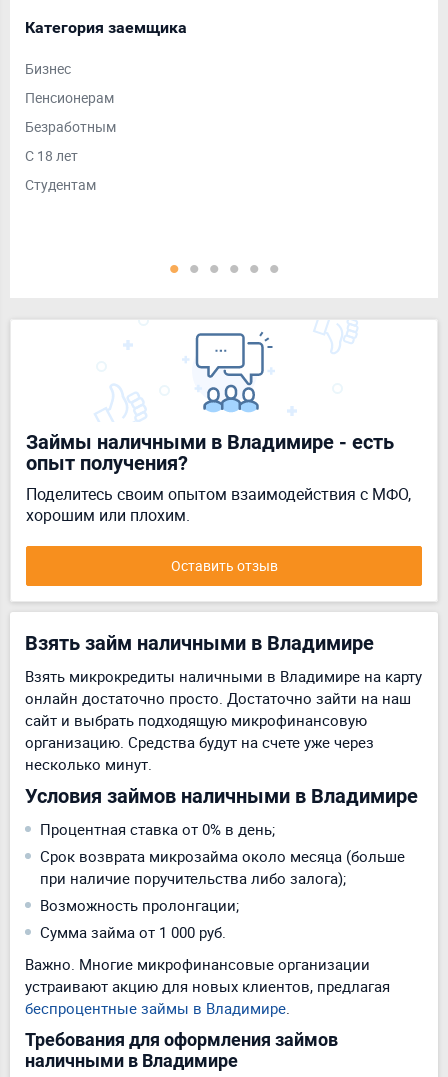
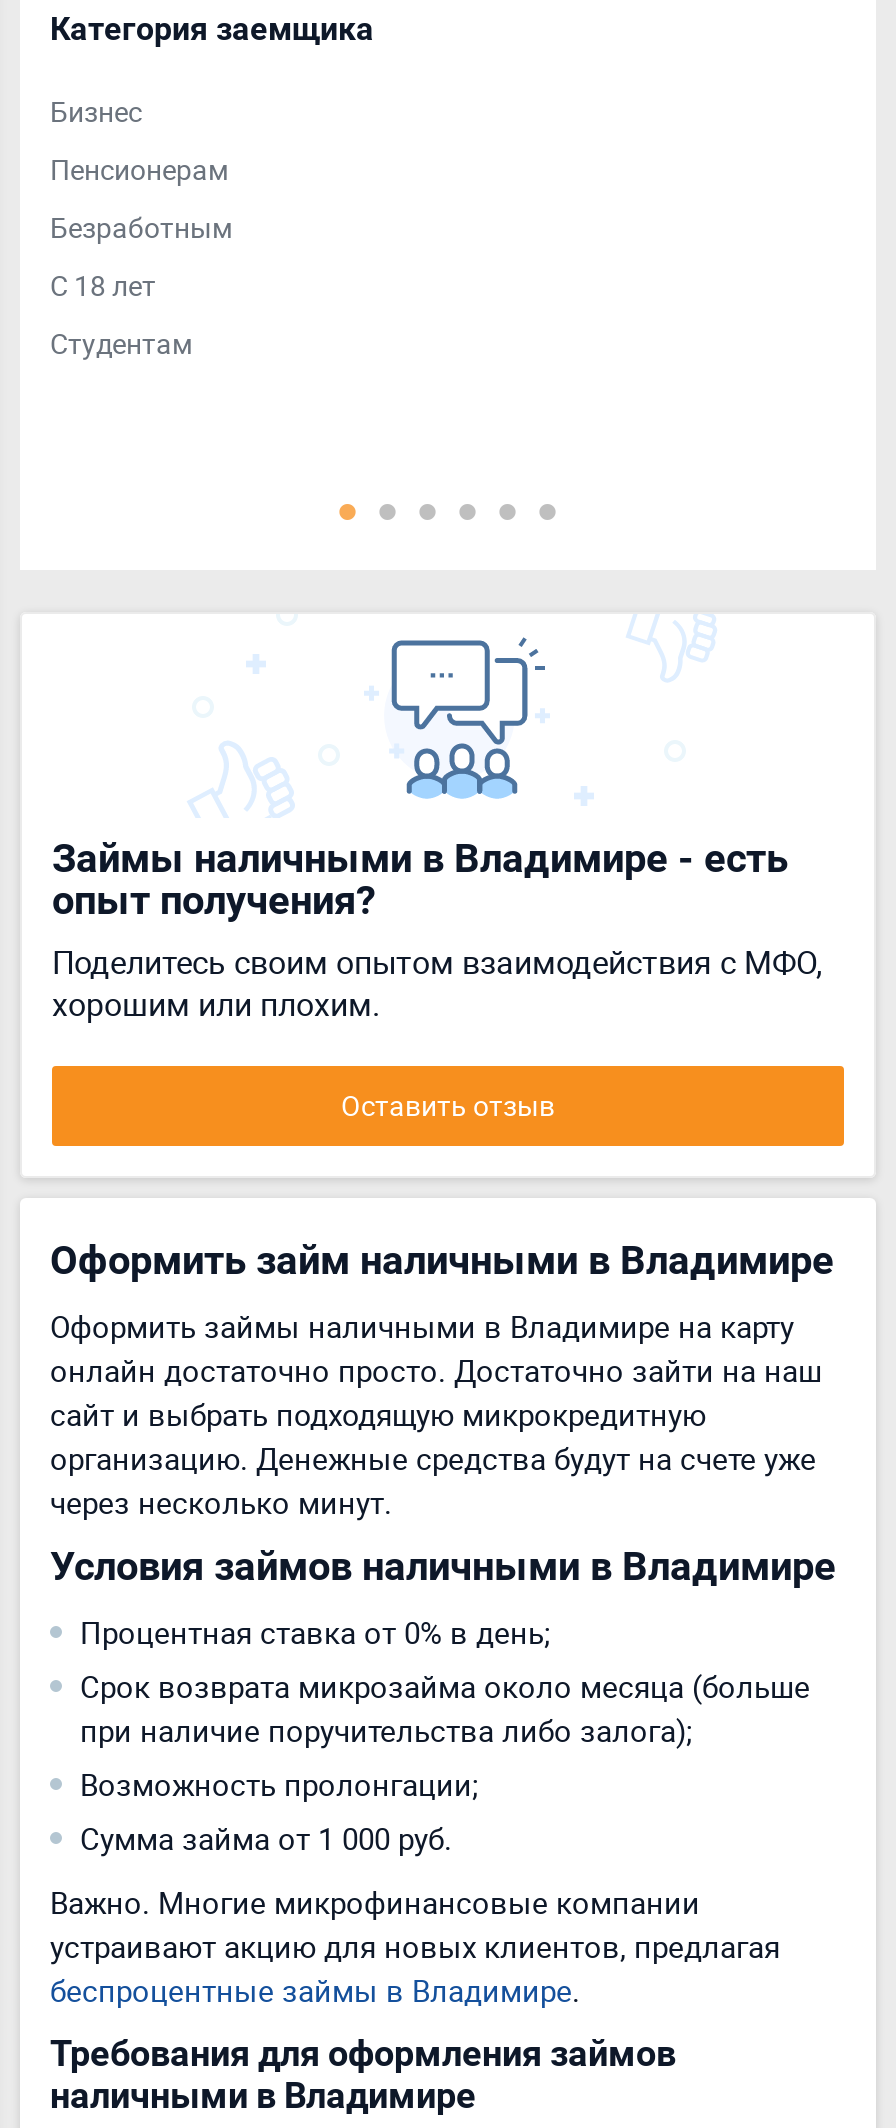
- Взять займ наличными в Владимире
+ Оформить займ наличными в Владимире

- Взять микрокредиты наличными в Владимире на карту
+ Оформить займы наличными в Владимире на карту

- сайт и выбрать подходящую микрофинансовую
- организацию. Средства будут на счете уже через
- несколько минут.
+ сайт и выбрать подходящую микрокредитную
+ организацию. Денежные средства будут на счете уже
+ через несколько минут.

- Важно. Многие микрофинансовые организации
+ Важно. Многие микрофинансовые компании
